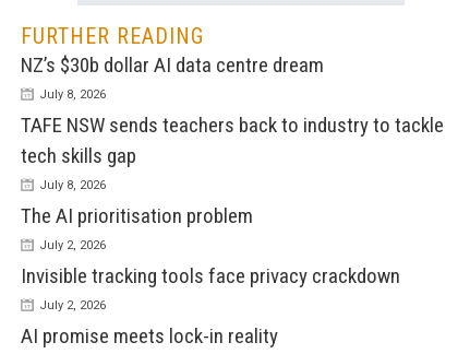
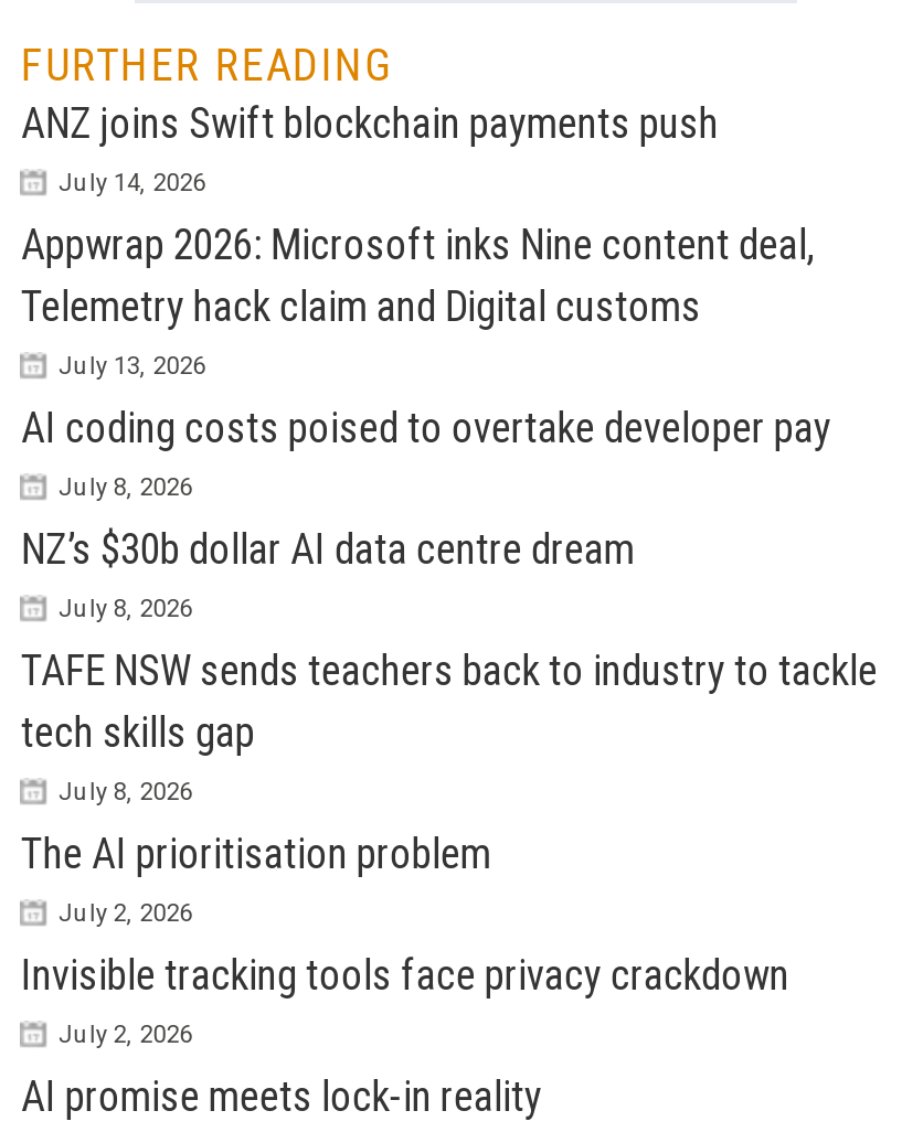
+ ANZ joins Swift blockchain payments push
+ July 14, 2026
+ Appwrap 2026: Microsoft inks Nine content deal,
+ Telemetry hack claim and Digital customs
+ July 13, 2026
+ AI coding costs poised to overtake developer pay
+ July 8, 2026
